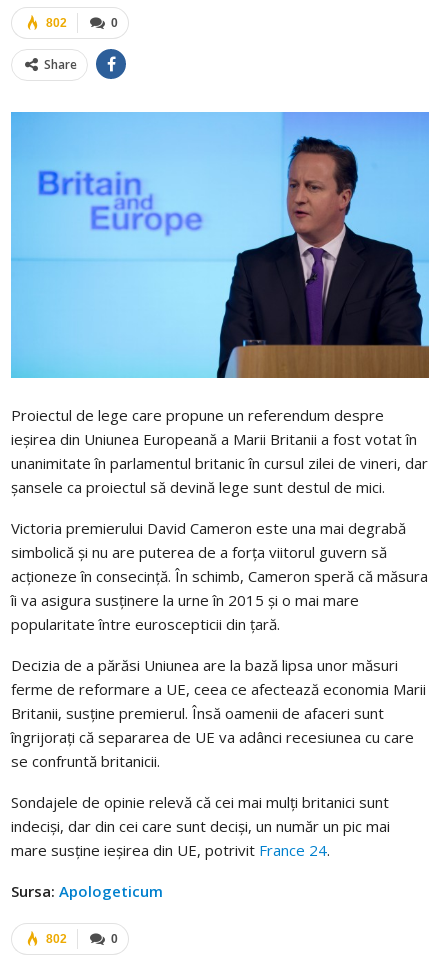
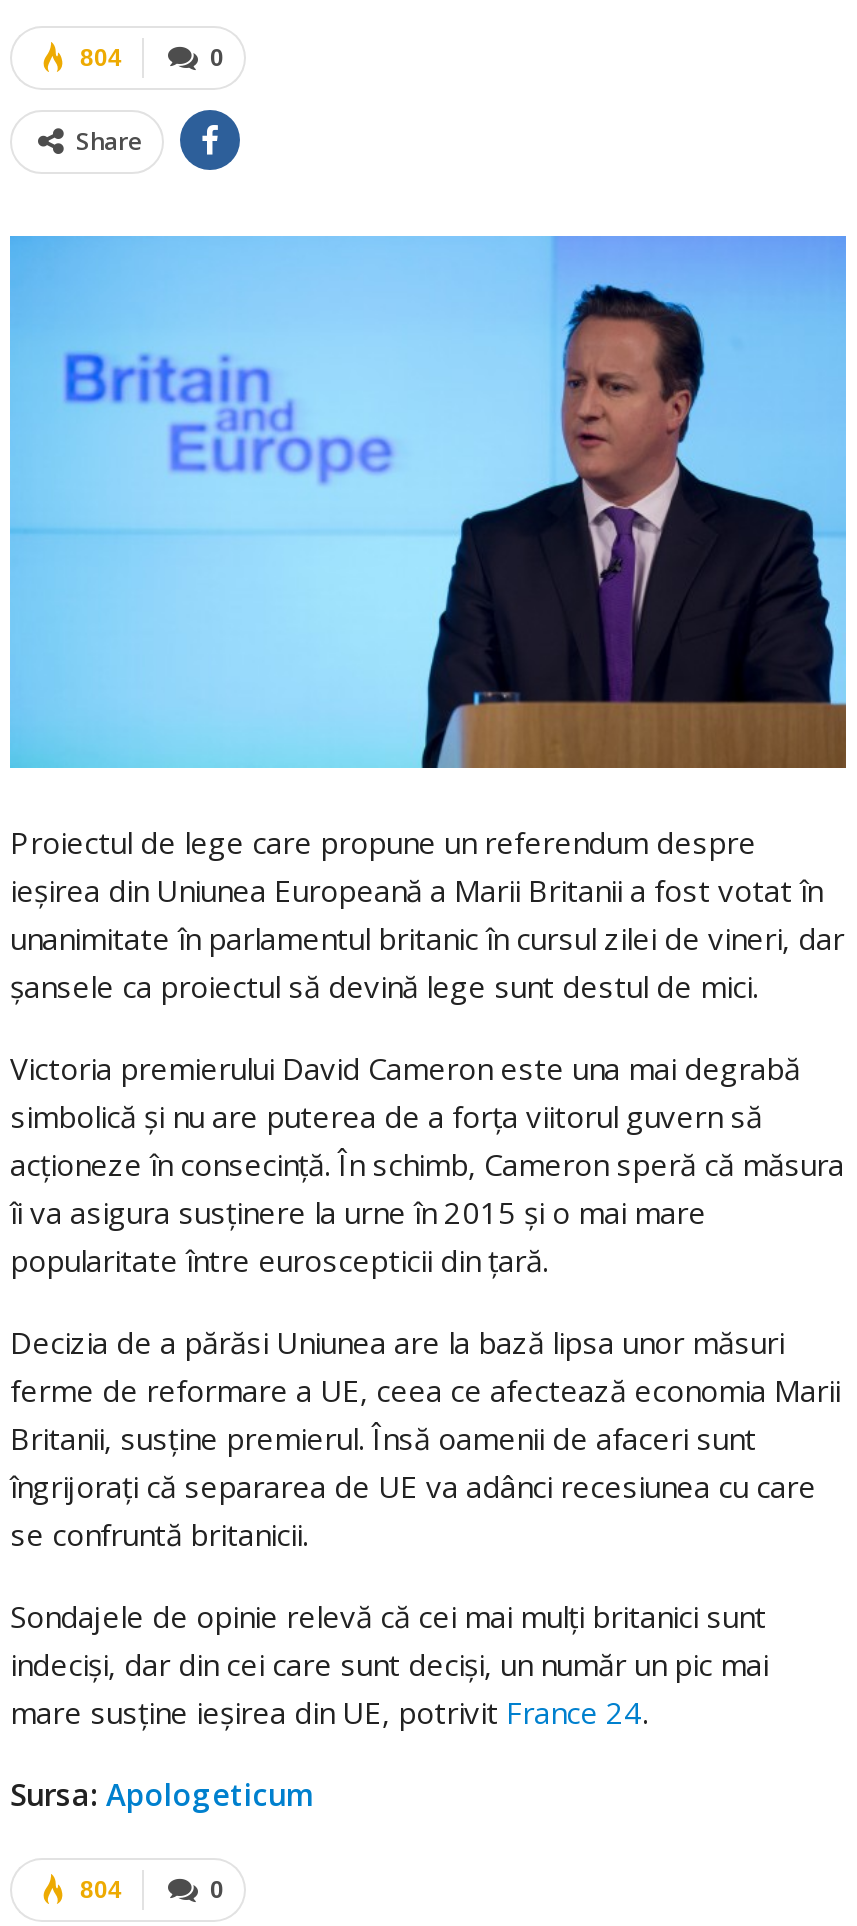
- 802
+ 804

- 802
+ 804
